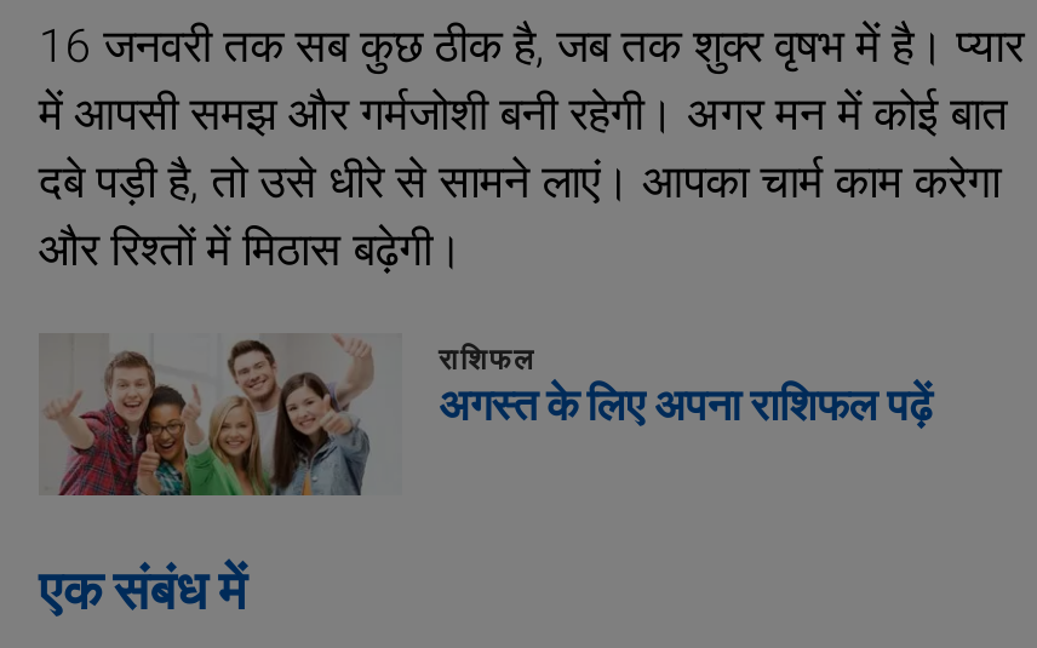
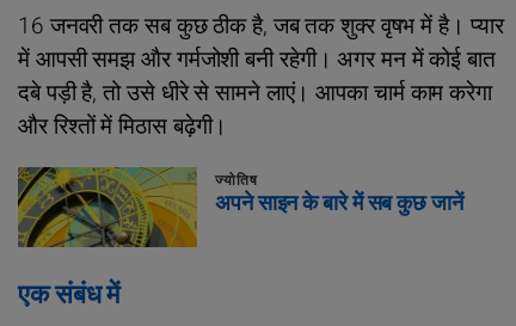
- [image]
- राशिफल
- अगस्त के लिए अपना राशिफल पढ़ें
+ [image]
+ ज्योतिष
+ अपने साइन के बारे में सब कुछ जानें
